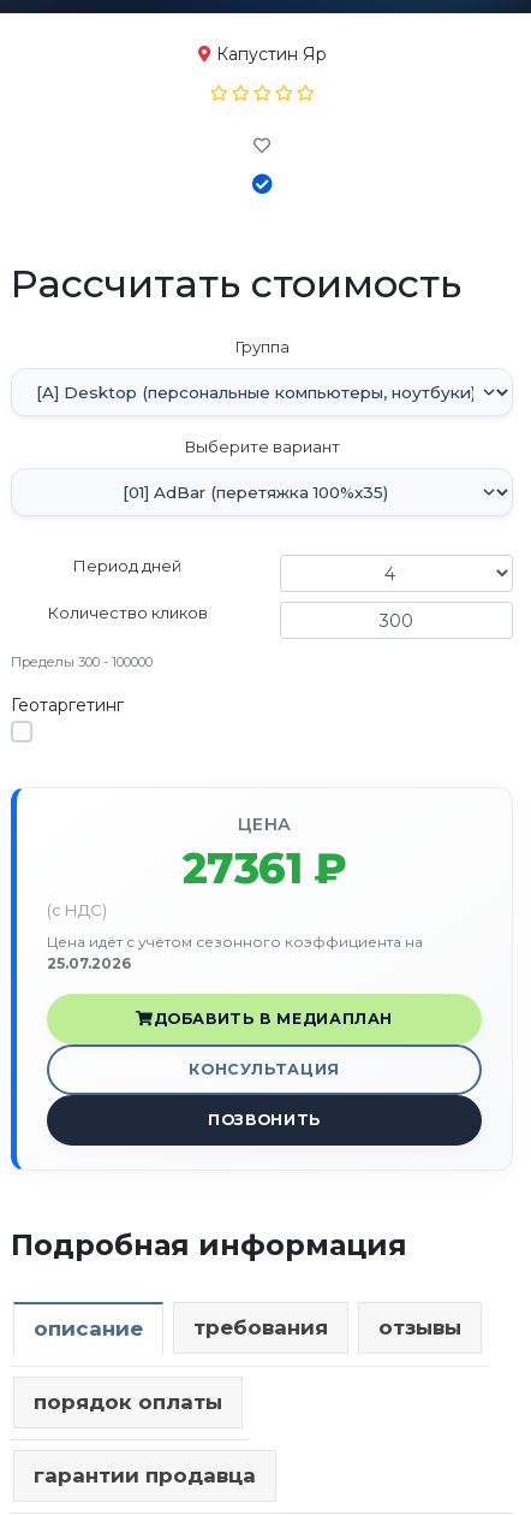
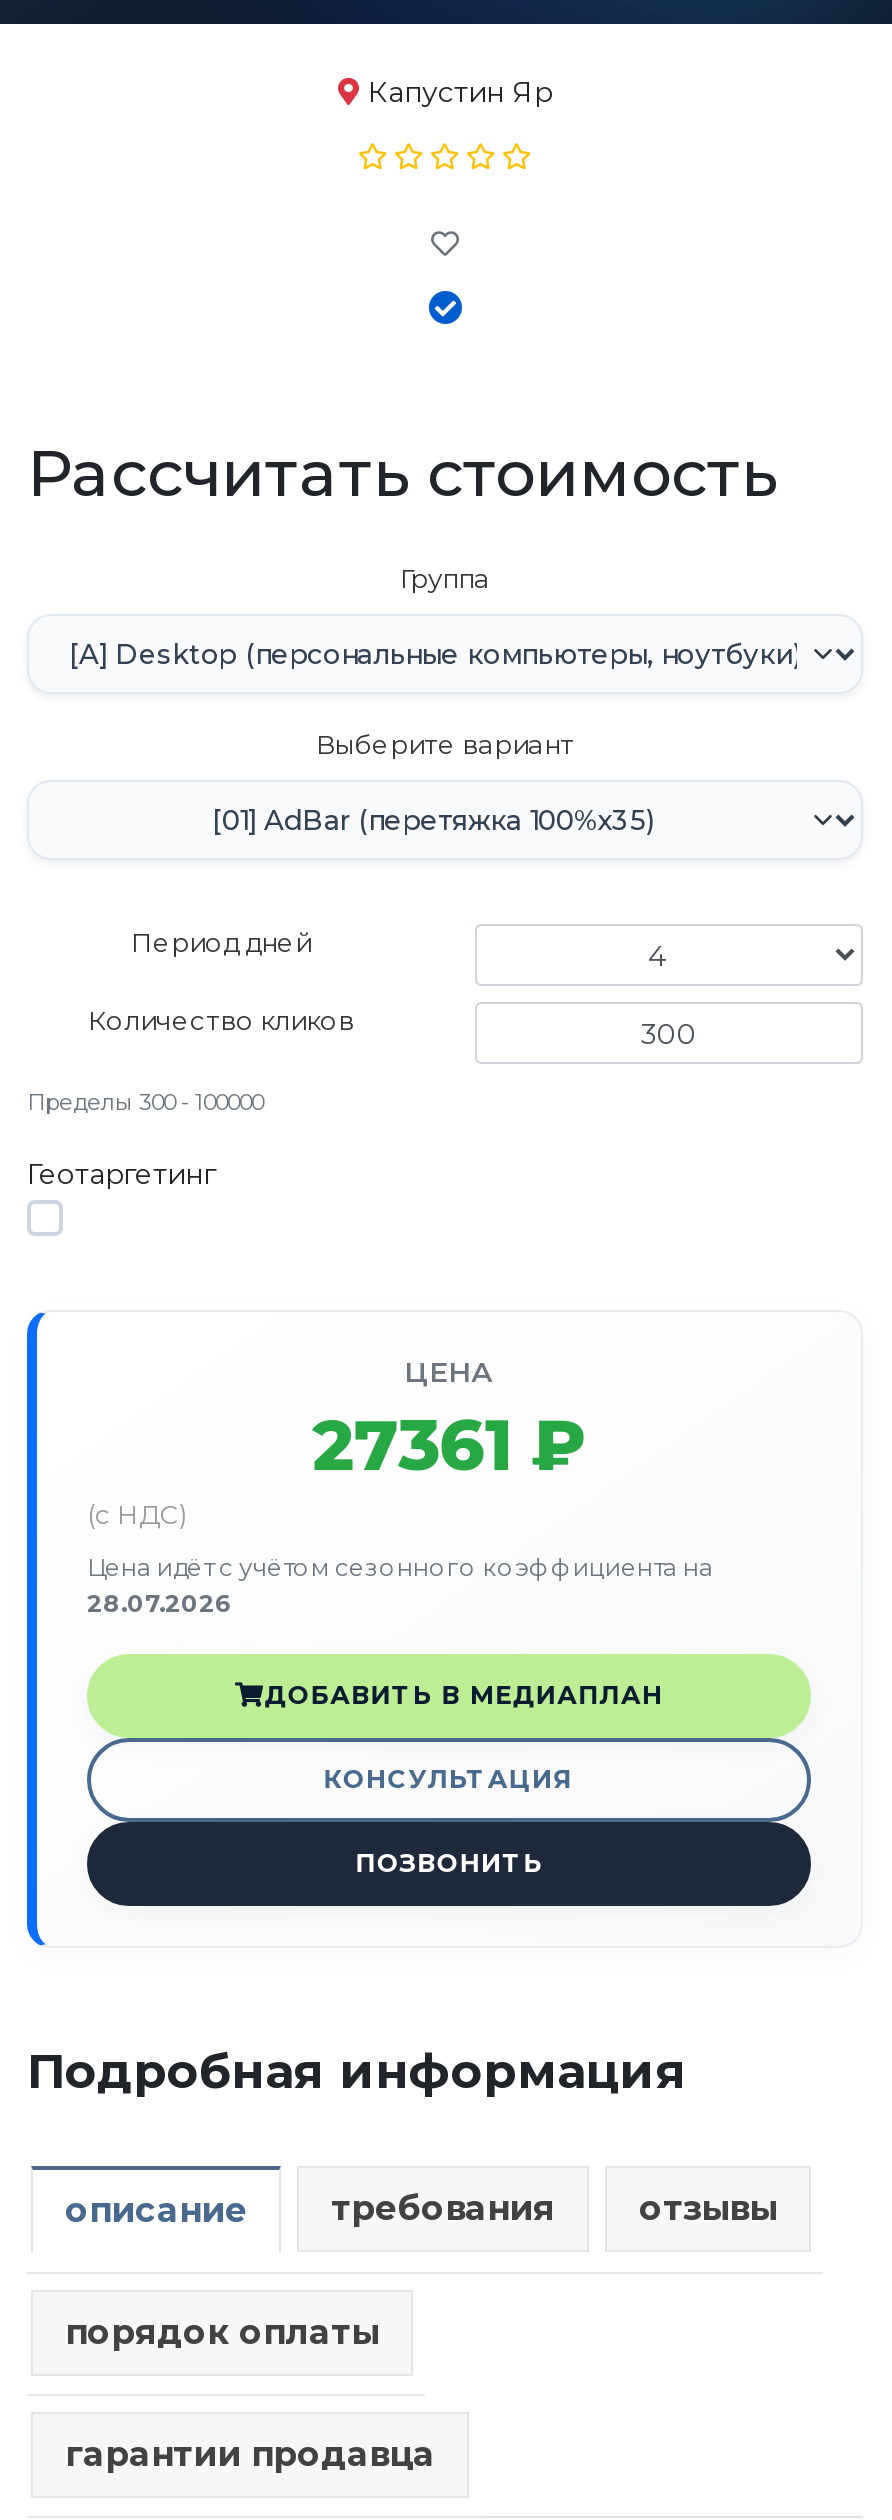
- 25.07.2026
+ 28.07.2026
